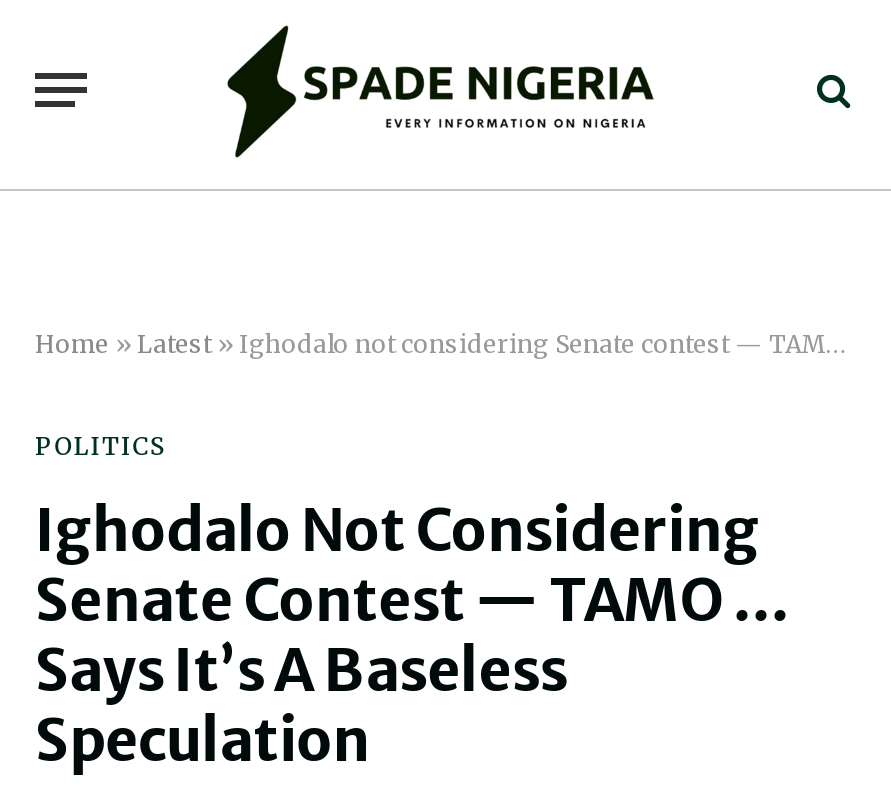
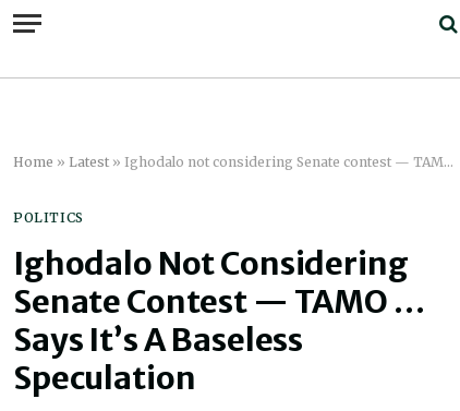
- [image]
